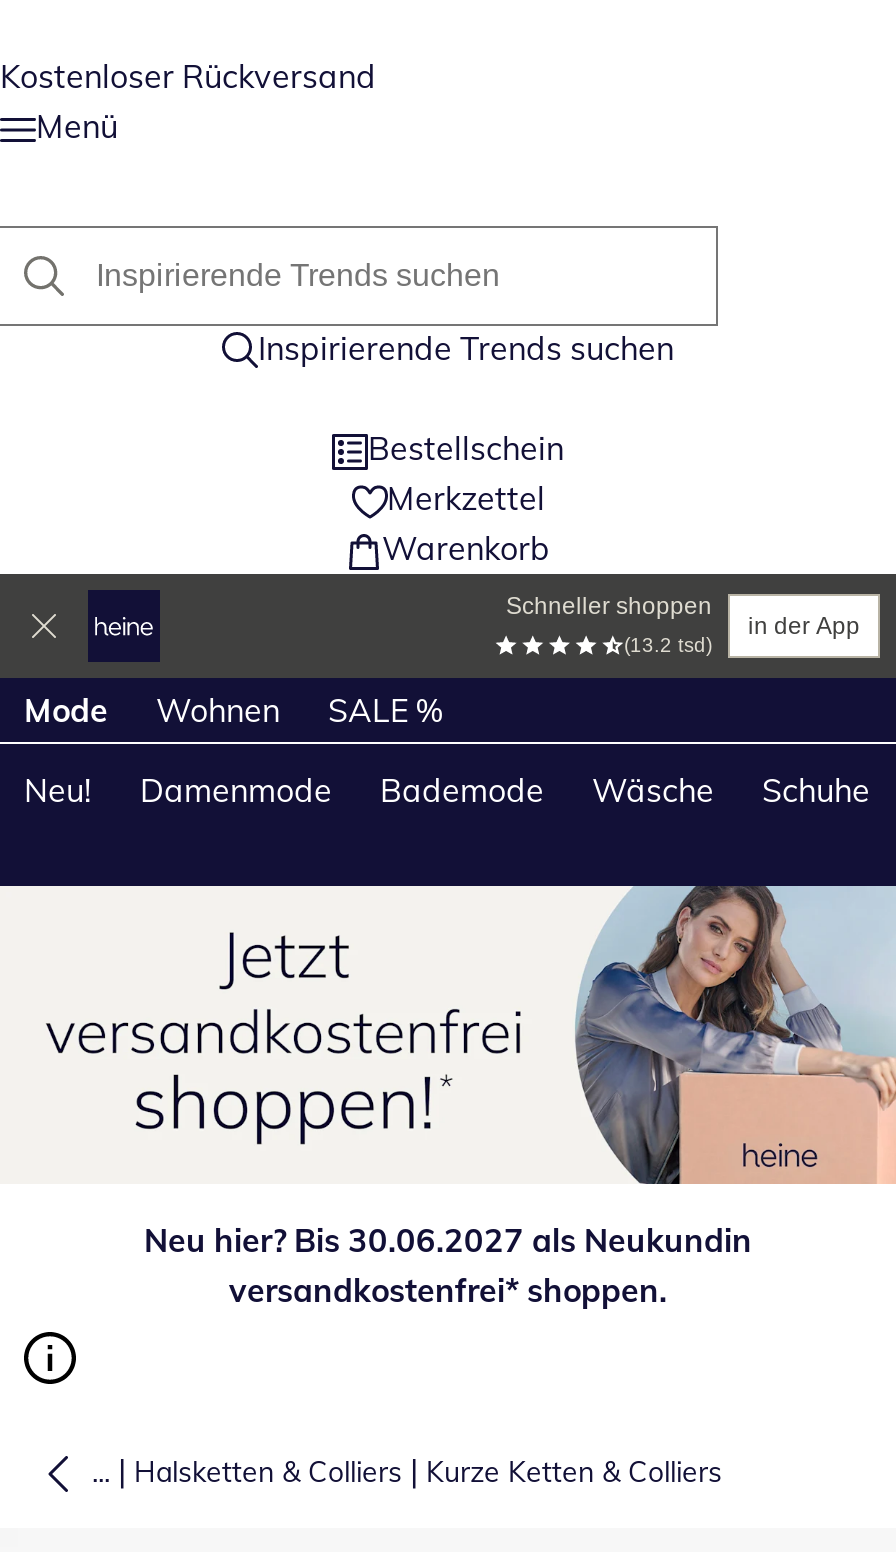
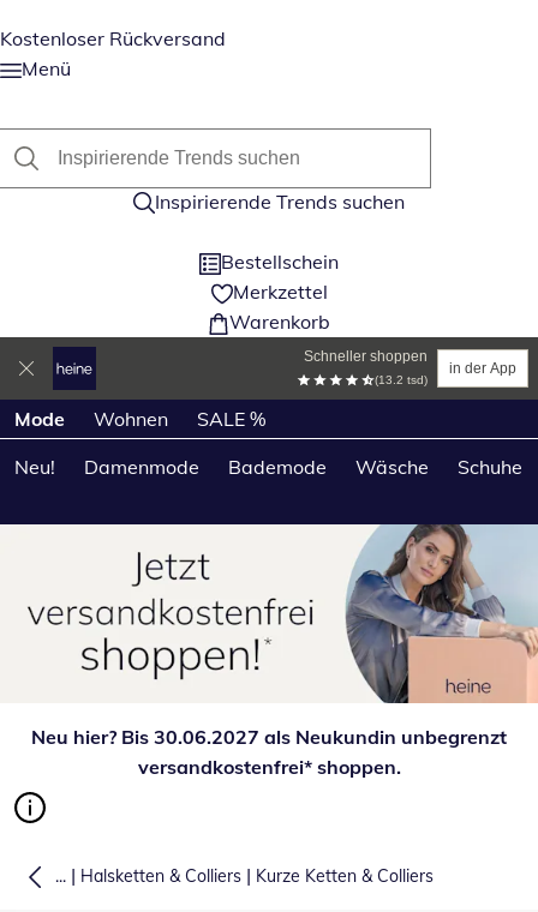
- Neu hier? Bis 30.06.2027 als Neukundin
+ Neu hier? Bis 30.06.2027 als Neukundin unbegrenzt
